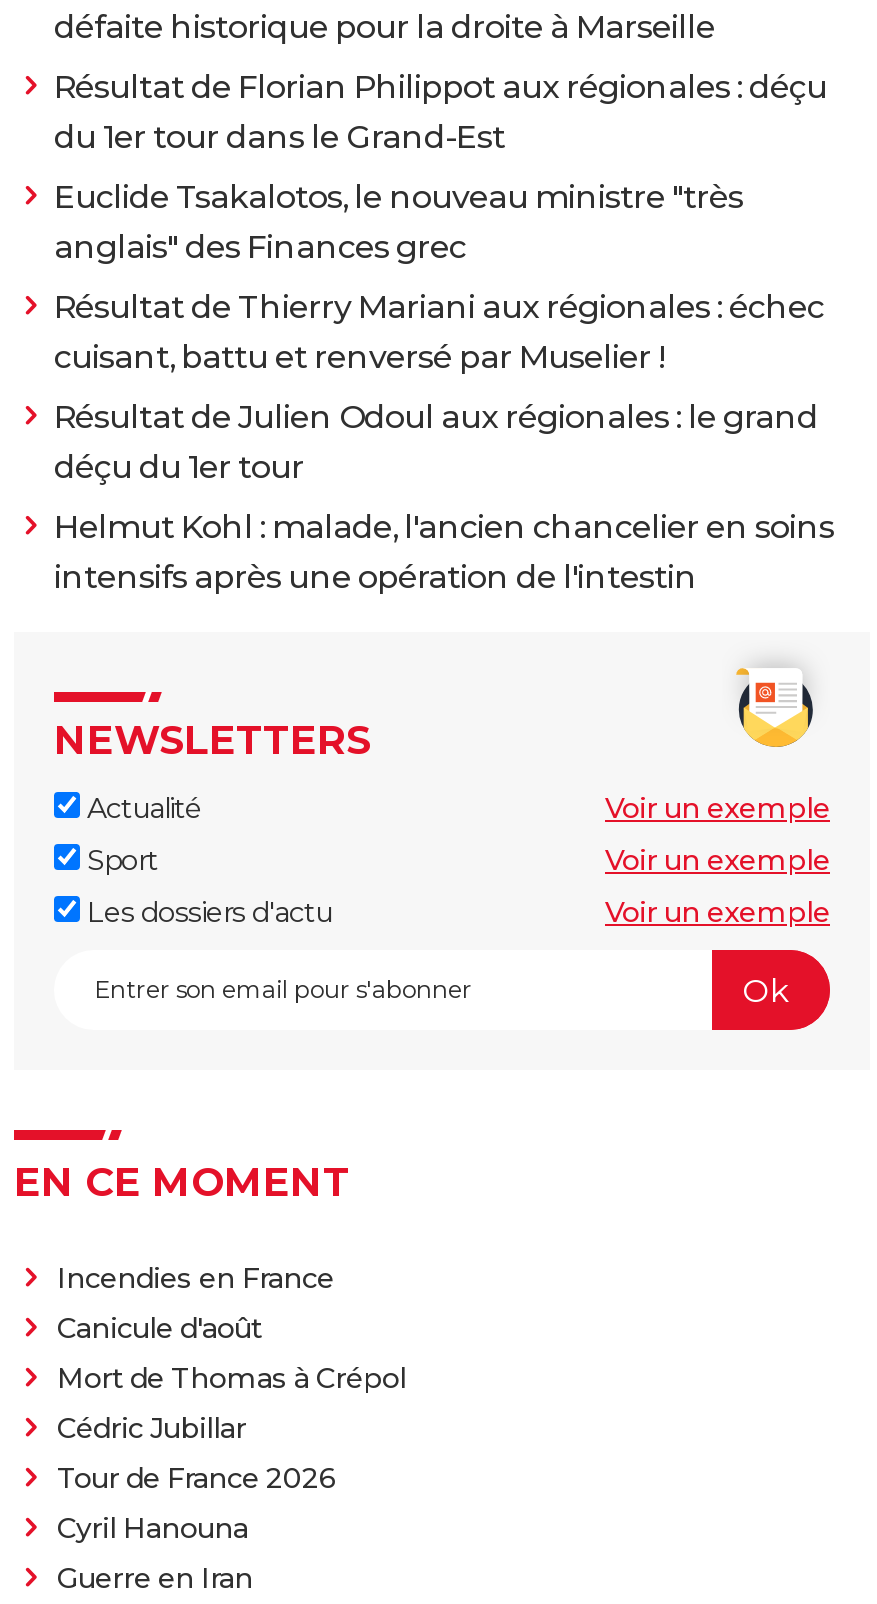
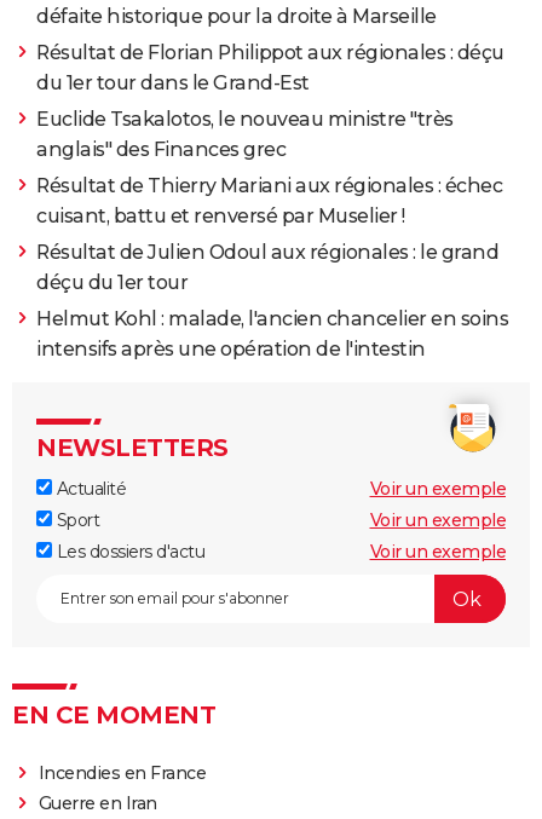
- Canicule d'août
- Mort de Thomas à Crépol
- Cédric Jubillar
- Tour de France 2026
- Cyril Hanouna
